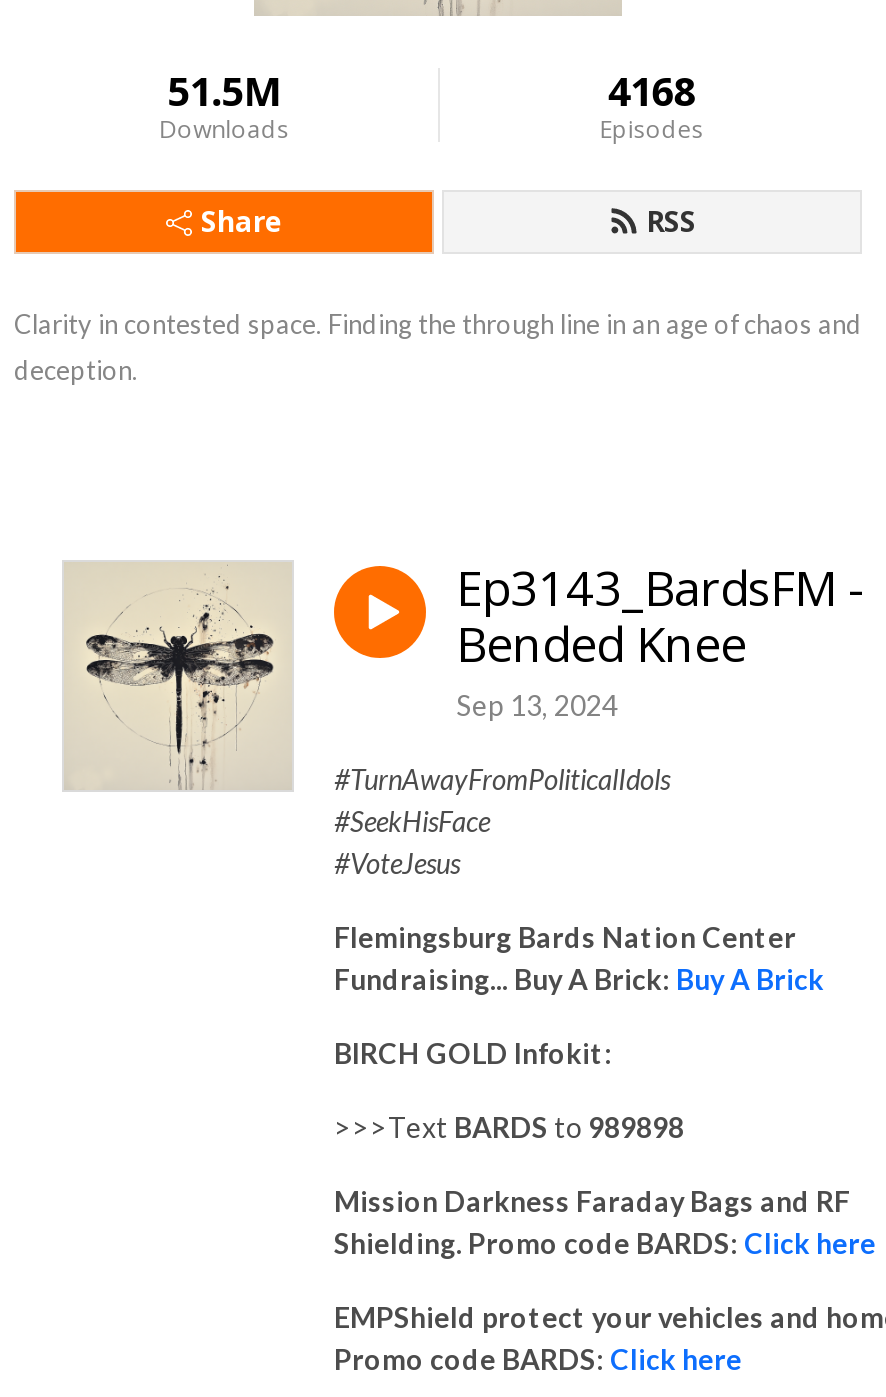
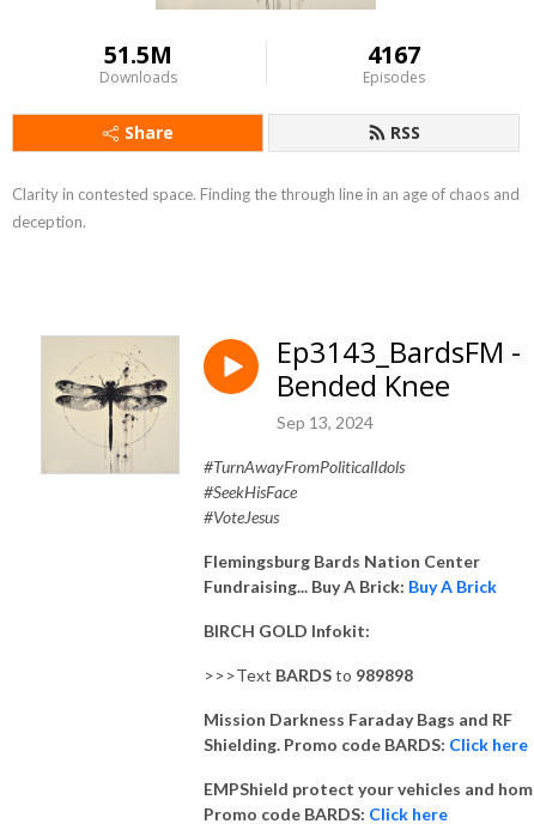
- 4168
+ 4167
